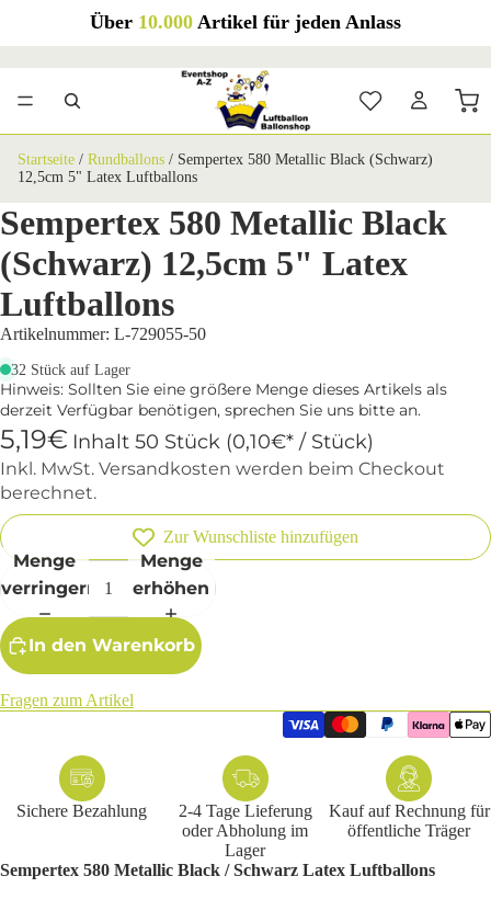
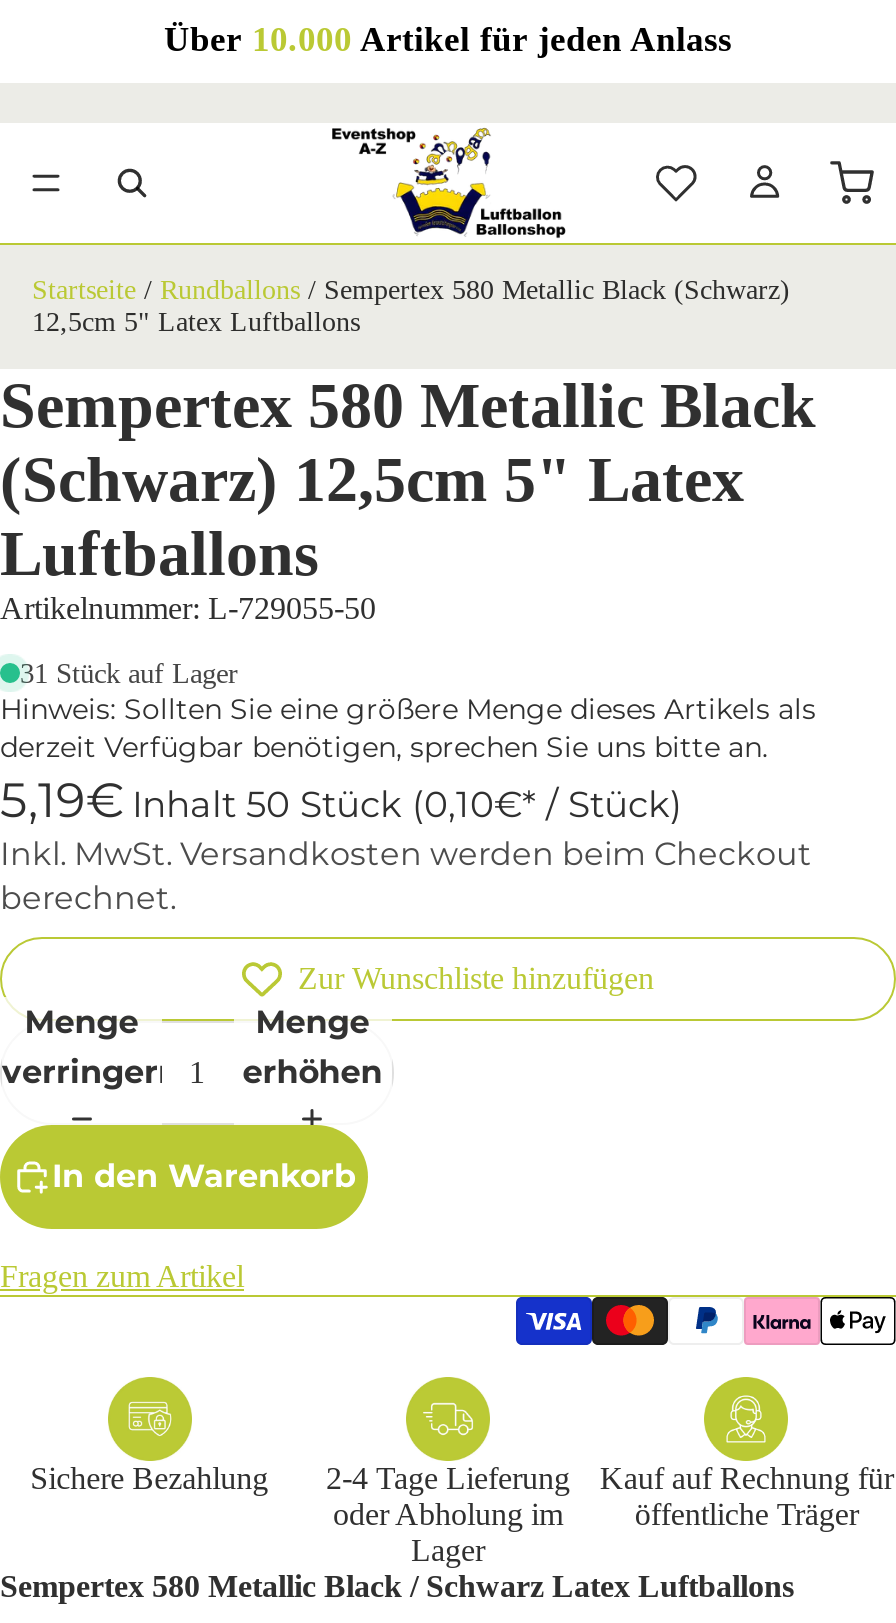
- 32 Stück auf Lager
+ 31 Stück auf Lager
